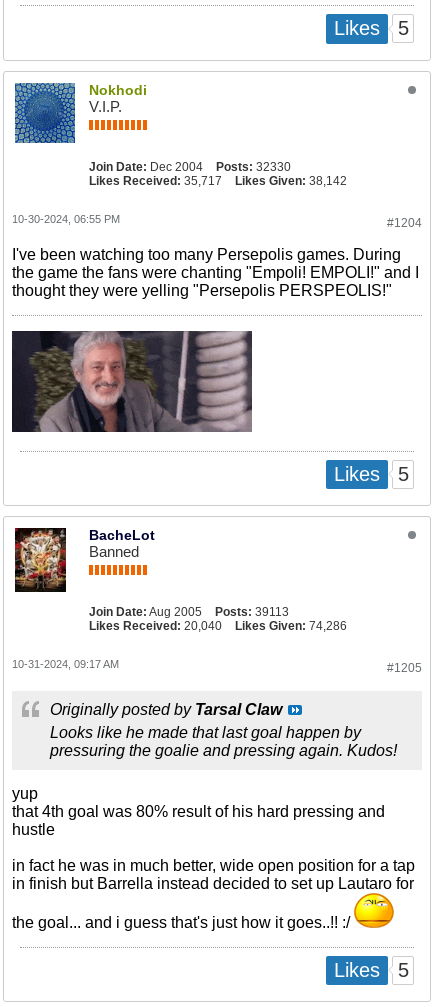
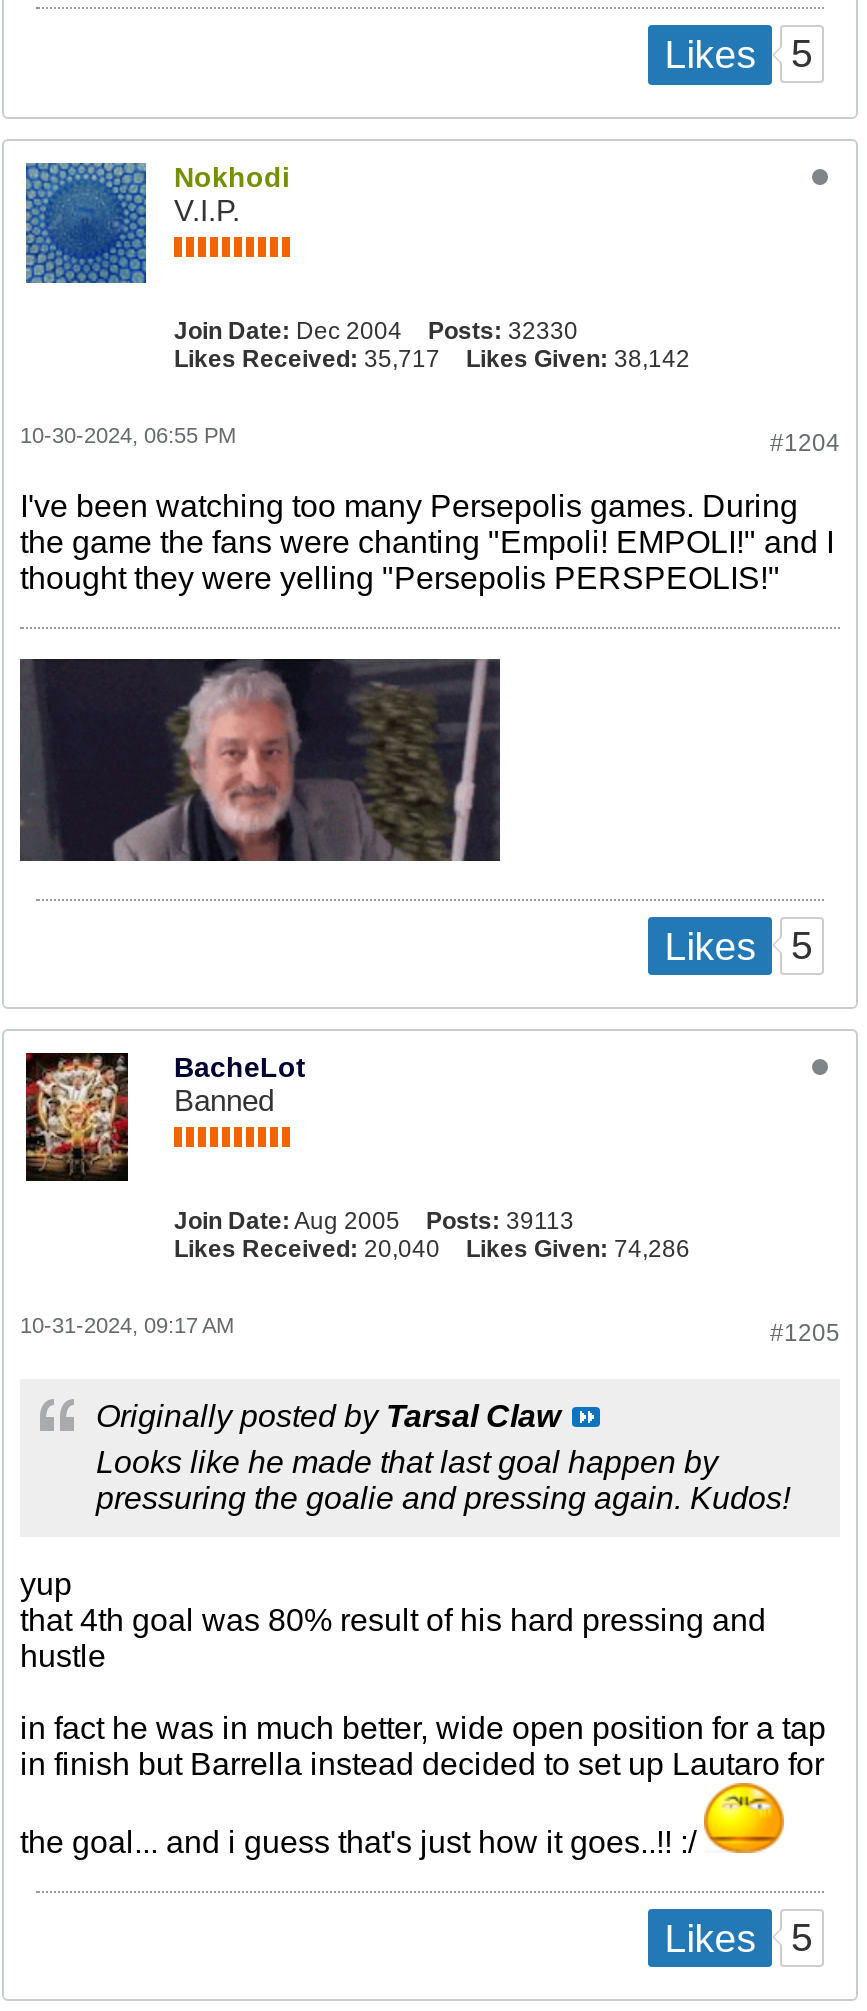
- [image]
+ [image]
